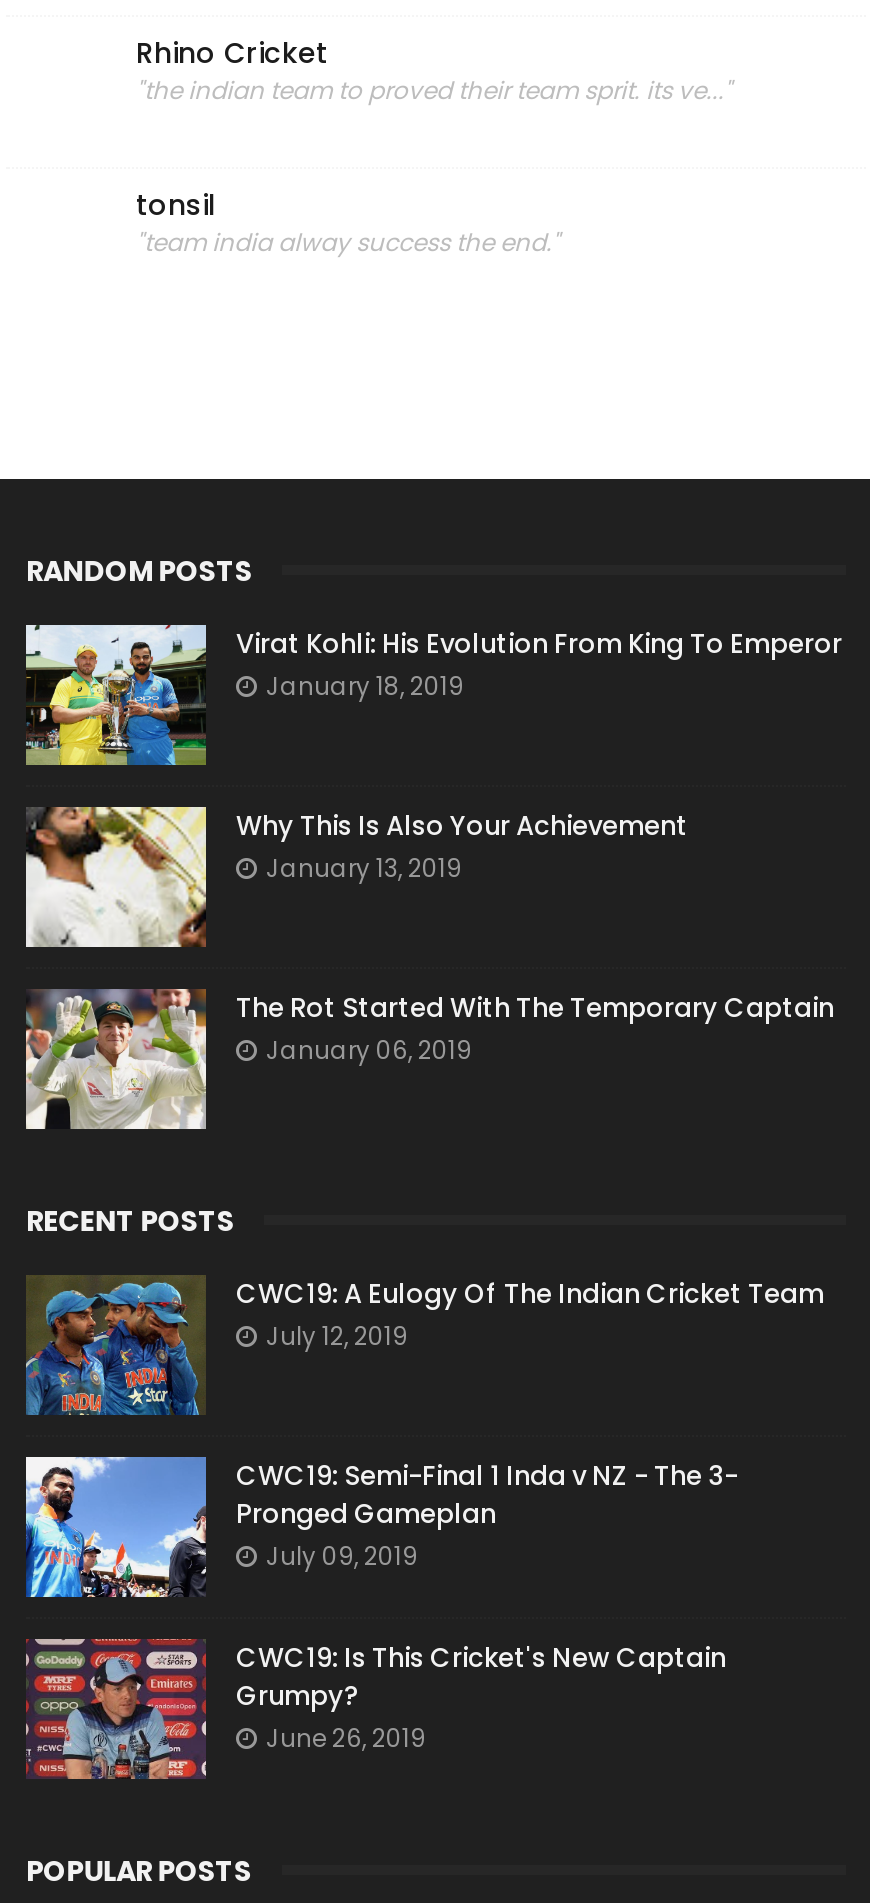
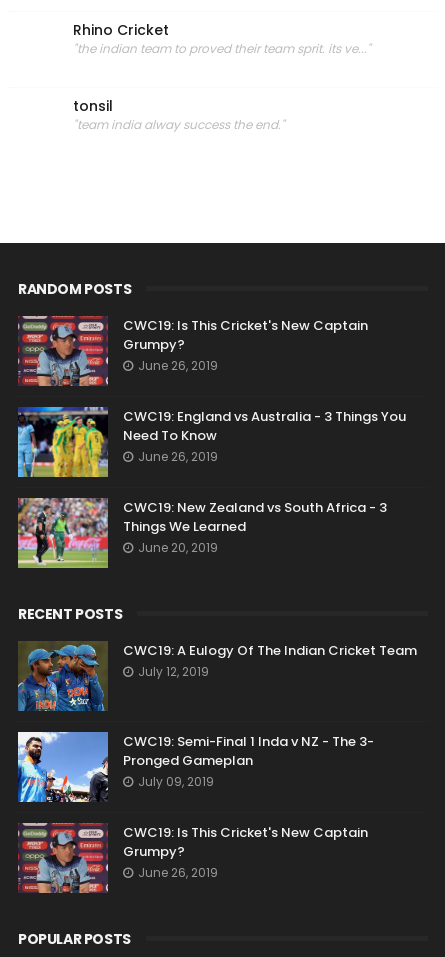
- [image]
- Virat Kohli: His Evolution From King To Emperor
- January 18, 2019
+ [image]
+ CWC19: Is This Cricket's New Captain
+ Grumpy?
+ June 26, 2019

- [image]
- Why This Is Also Your Achievement
- January 13, 2019
+ [image]
+ CWC19: England vs Australia - 3 Things You
+ Need To Know
+ June 26, 2019

- [image]
- The Rot Started With The Temporary Captain
- January 06, 2019
+ [image]
+ CWC19: New Zealand vs South Africa - 3
+ Things We Learned
+ June 20, 2019
